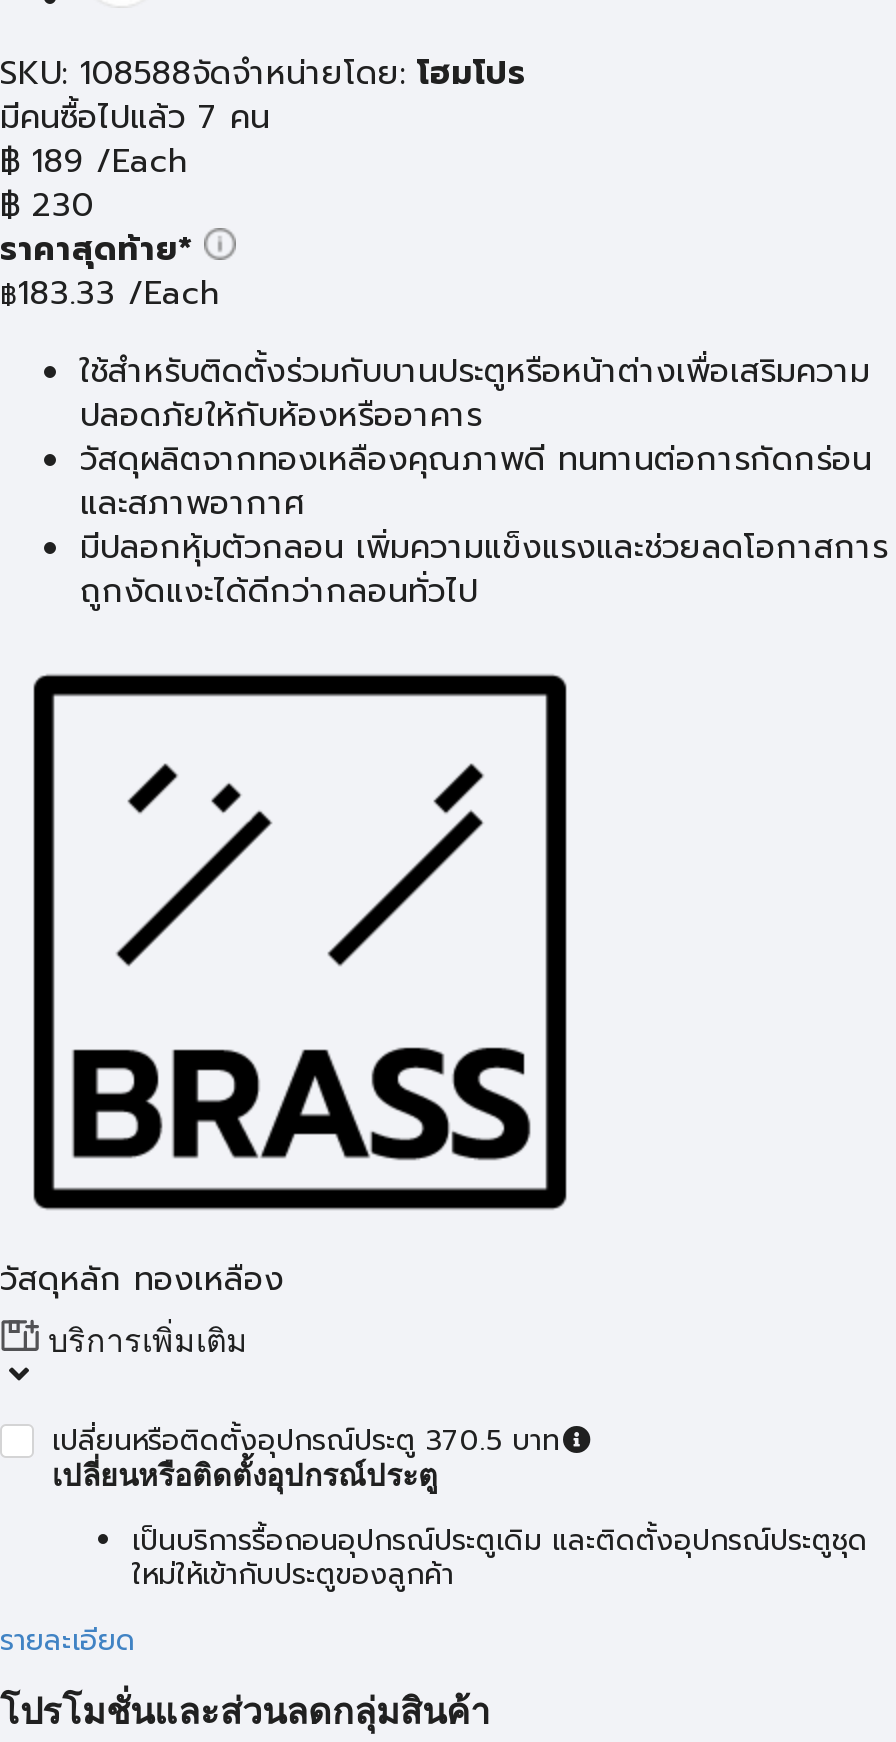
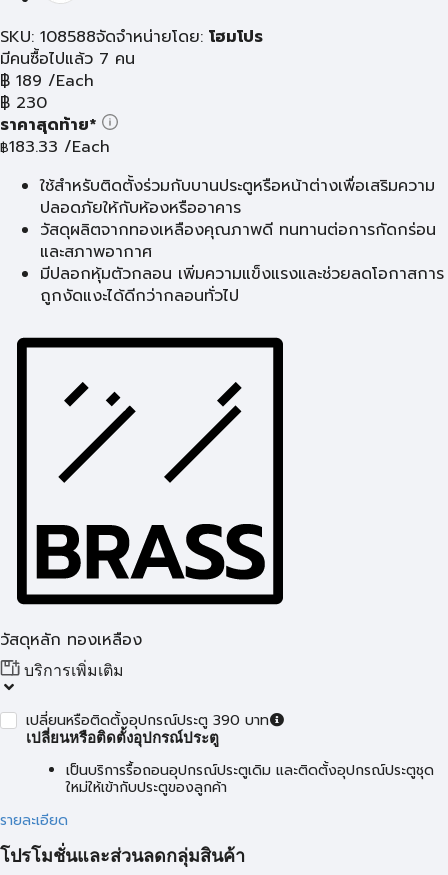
- เปลี่ยนหรือติดตั้งอุปกรณ์ประตู 370.5 บาท
+ เปลี่ยนหรือติดตั้งอุปกรณ์ประตู 390 บาท
